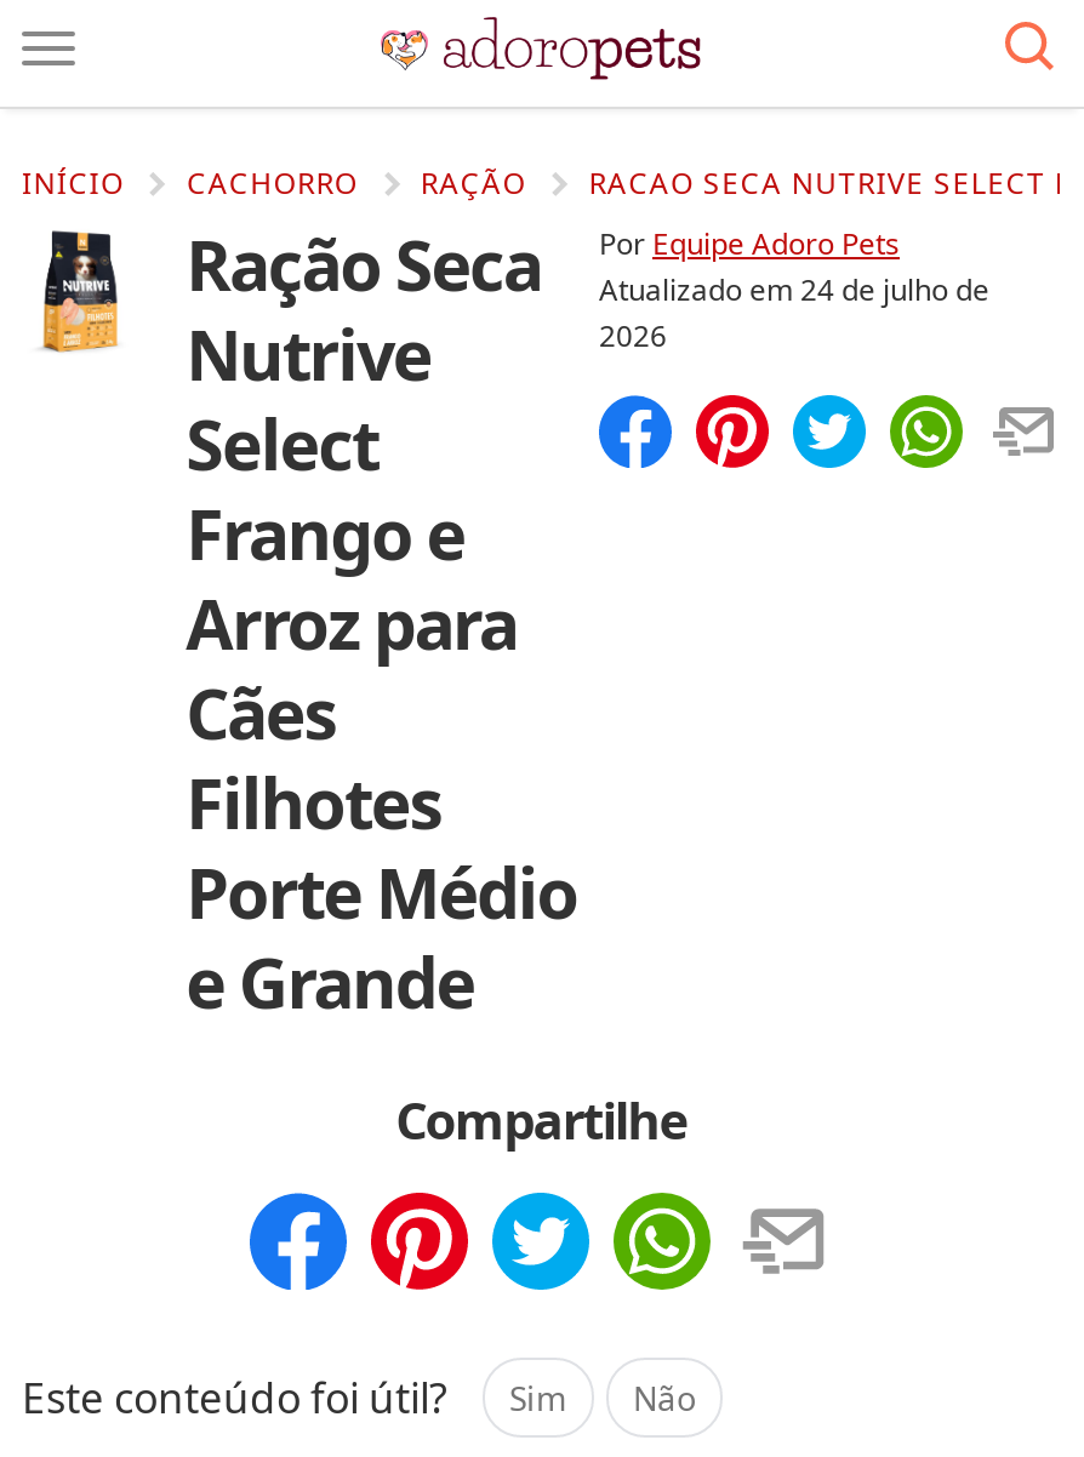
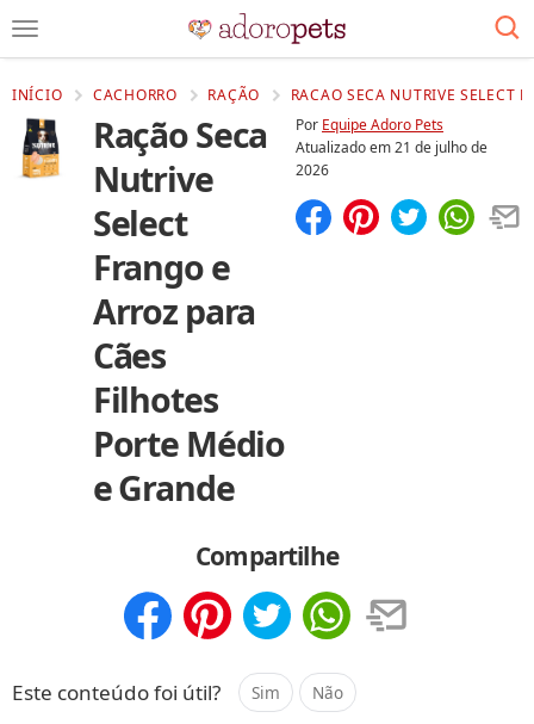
- Atualizado em 24 de julho de
+ Atualizado em 21 de julho de
